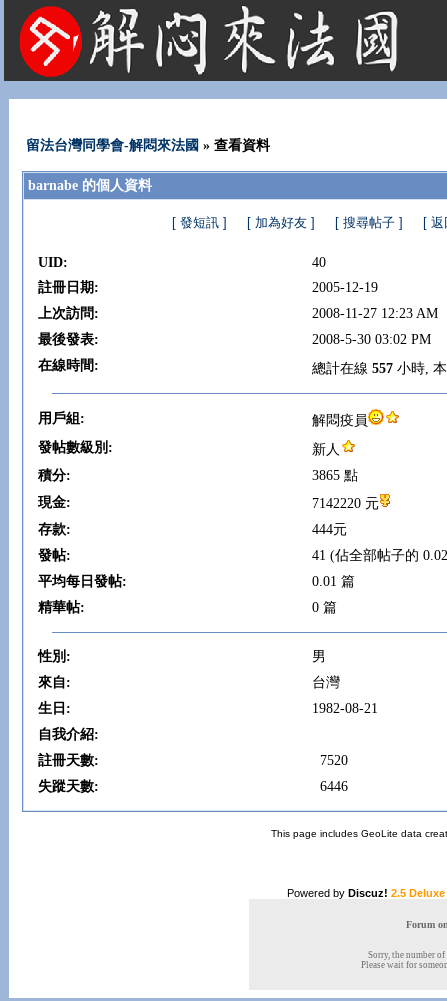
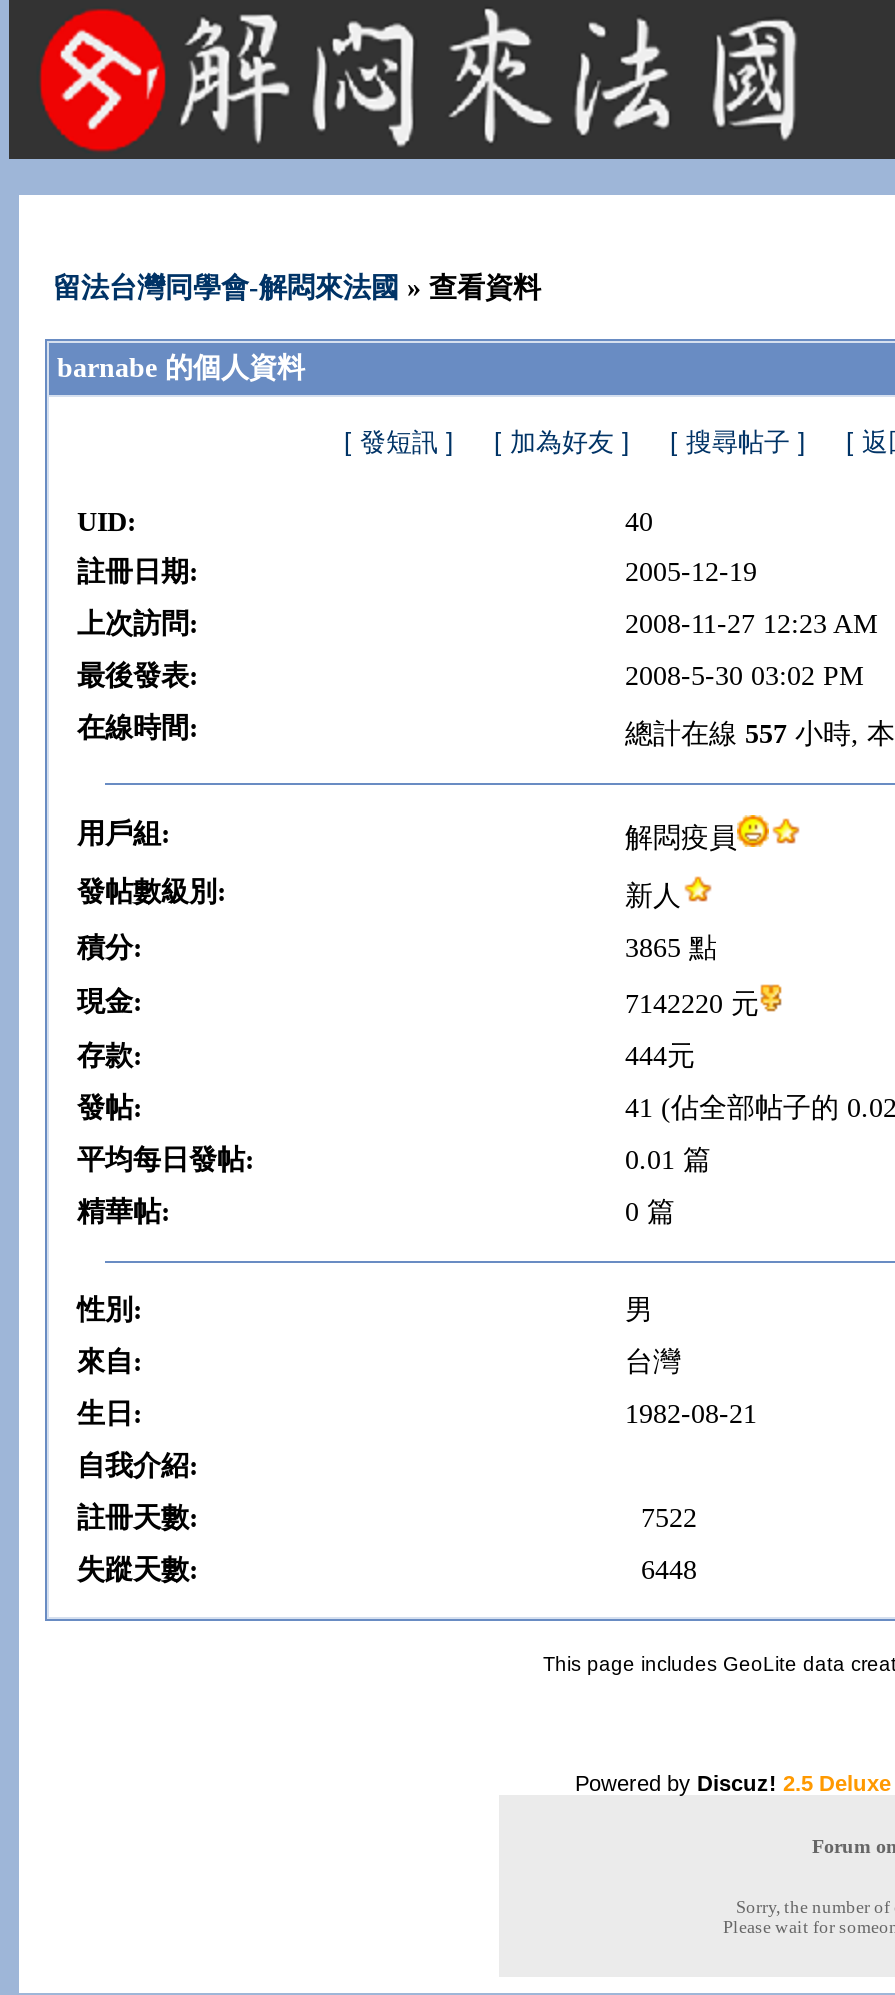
- 7520
+ 7522

- 6446
+ 6448
